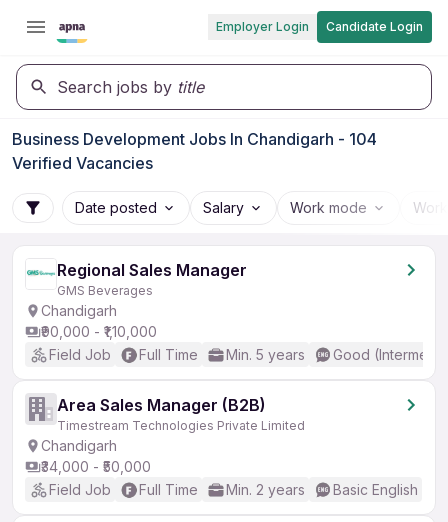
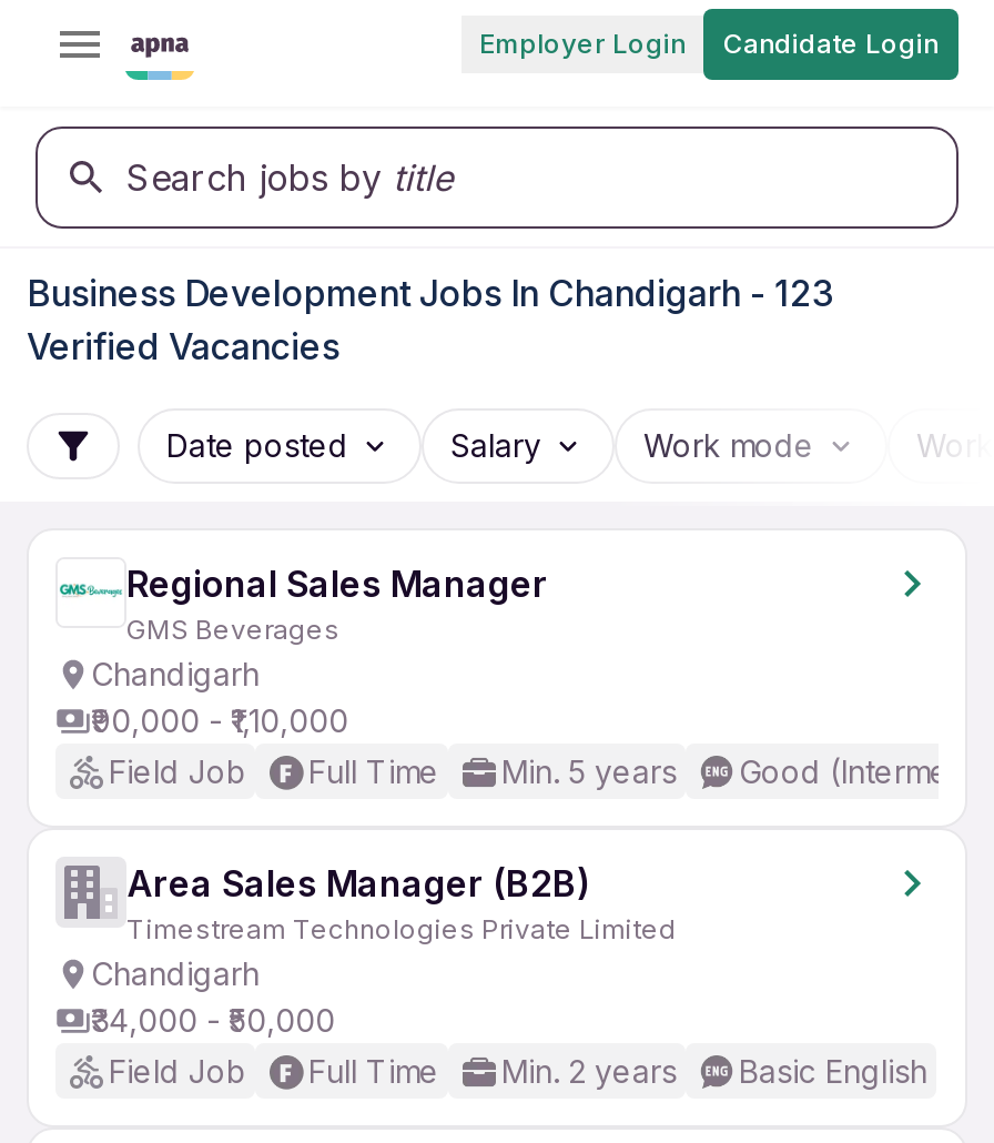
- Business Development Jobs In Chandigarh - 104
+ Business Development Jobs In Chandigarh - 123
